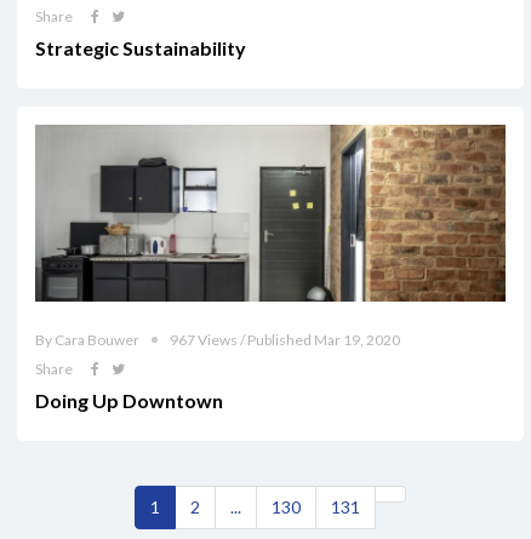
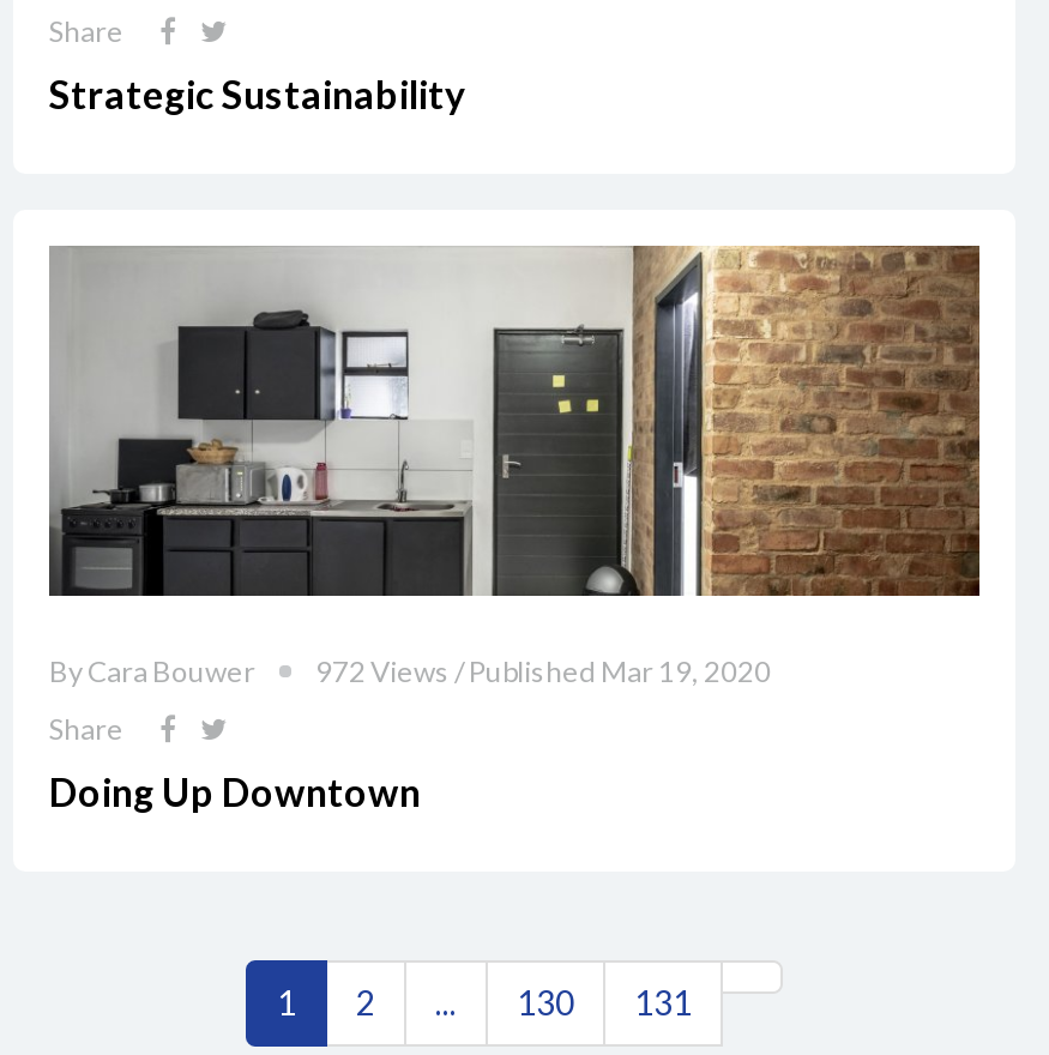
- 967 Views / Published Mar 19, 2020
+ 972 Views / Published Mar 19, 2020
